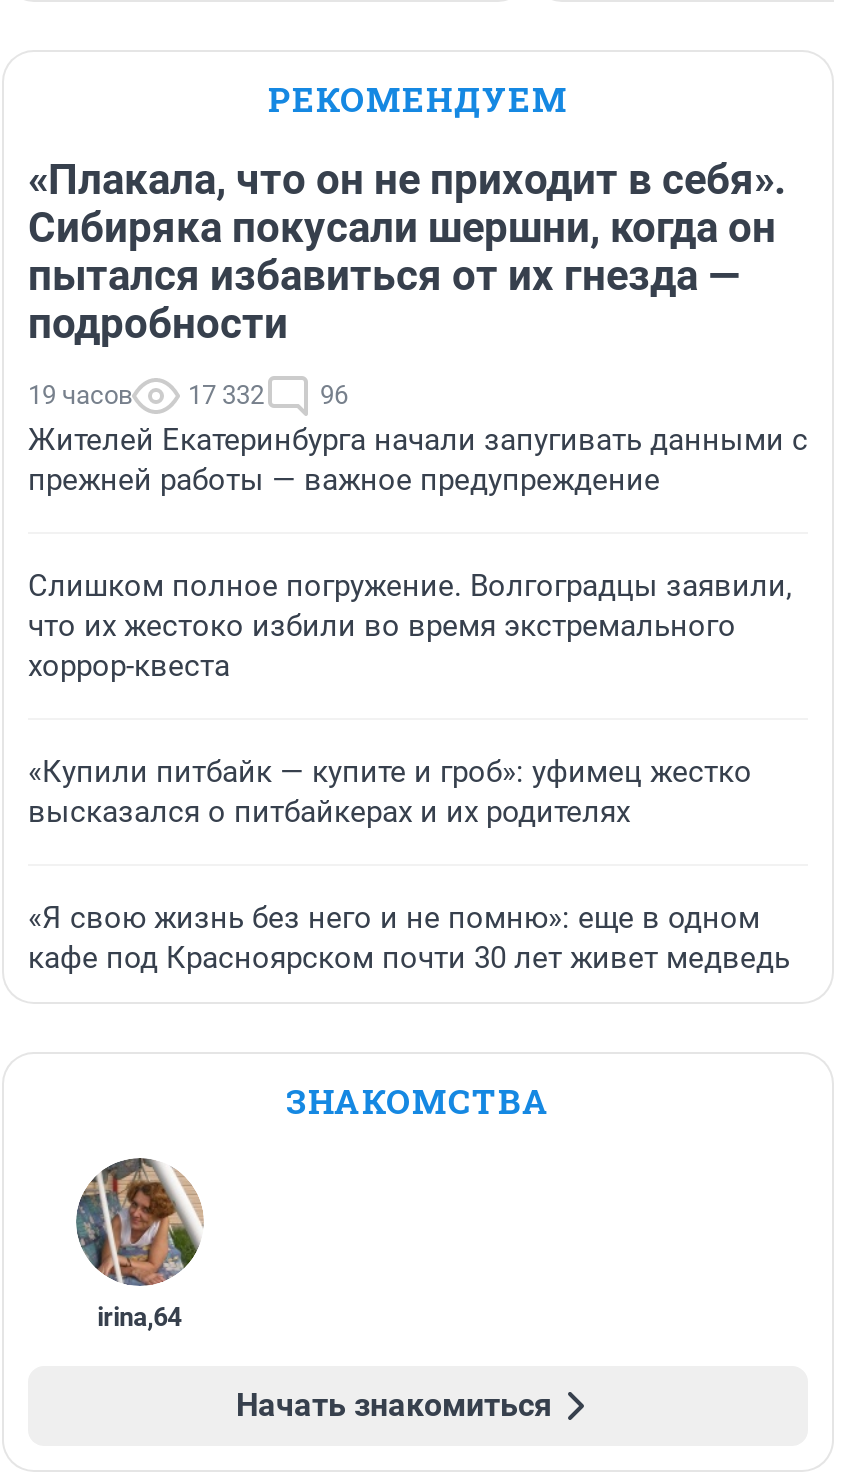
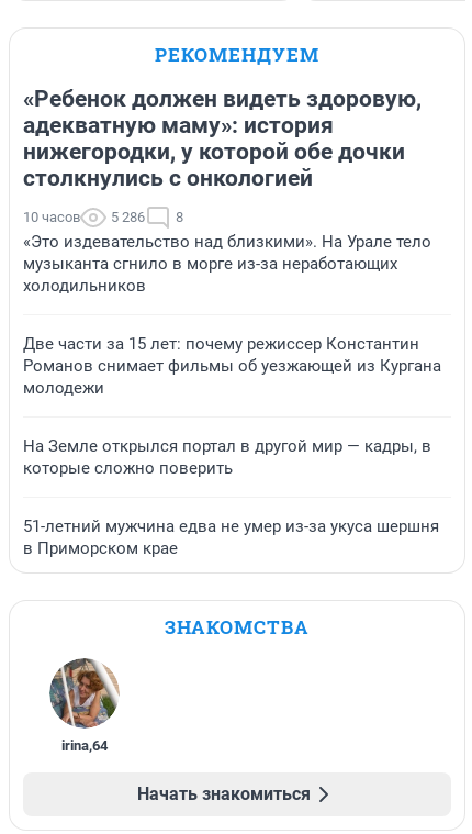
- «Плакала, что он не приходит в себя».
- Сибиряка покусали шершни, когда он
- пытался избавиться от их гнезда —
- подробности
+ «Ребенок должен видеть здоровую,
+ адекватную маму»: история
+ нижегородки, у которой обе дочки
+ столкнулись с онкологией

- 19 часов
- 17 332
- 96
- Жителей Екатеринбурга начали запугивать данными с
- прежней работы — важное предупреждение
+ 10 часов
+ 5 286
+ 8
+ «Это издевательство над близкими». На Урале тело
+ музыканта сгнило в морге из-за неработающих
+ холодильников

- Слишком полное погружение. Волгоградцы заявили,
- что их жестоко избили во время экстремального
- хоррор-квеста
+ Две части за 15 лет: почему режиссер Константин
+ Романов снимает фильмы об уезжающей из Кургана
+ молодежи

- «Купили питбайк — купите и гроб»: уфимец жестко
- высказался о питбайкерах и их родителях
+ На Земле открылся портал в другой мир — кадры, в
+ которые сложно поверить

- «Я свою жизнь без него и не помню»: еще в одном
- кафе под Красноярском почти 30 лет живет медведь
+ 51-летний мужчина едва не умер из-за укуса шершня
+ в Приморском крае
